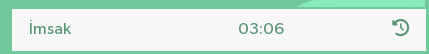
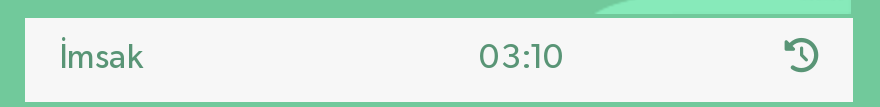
- 03:06
+ 03:10
